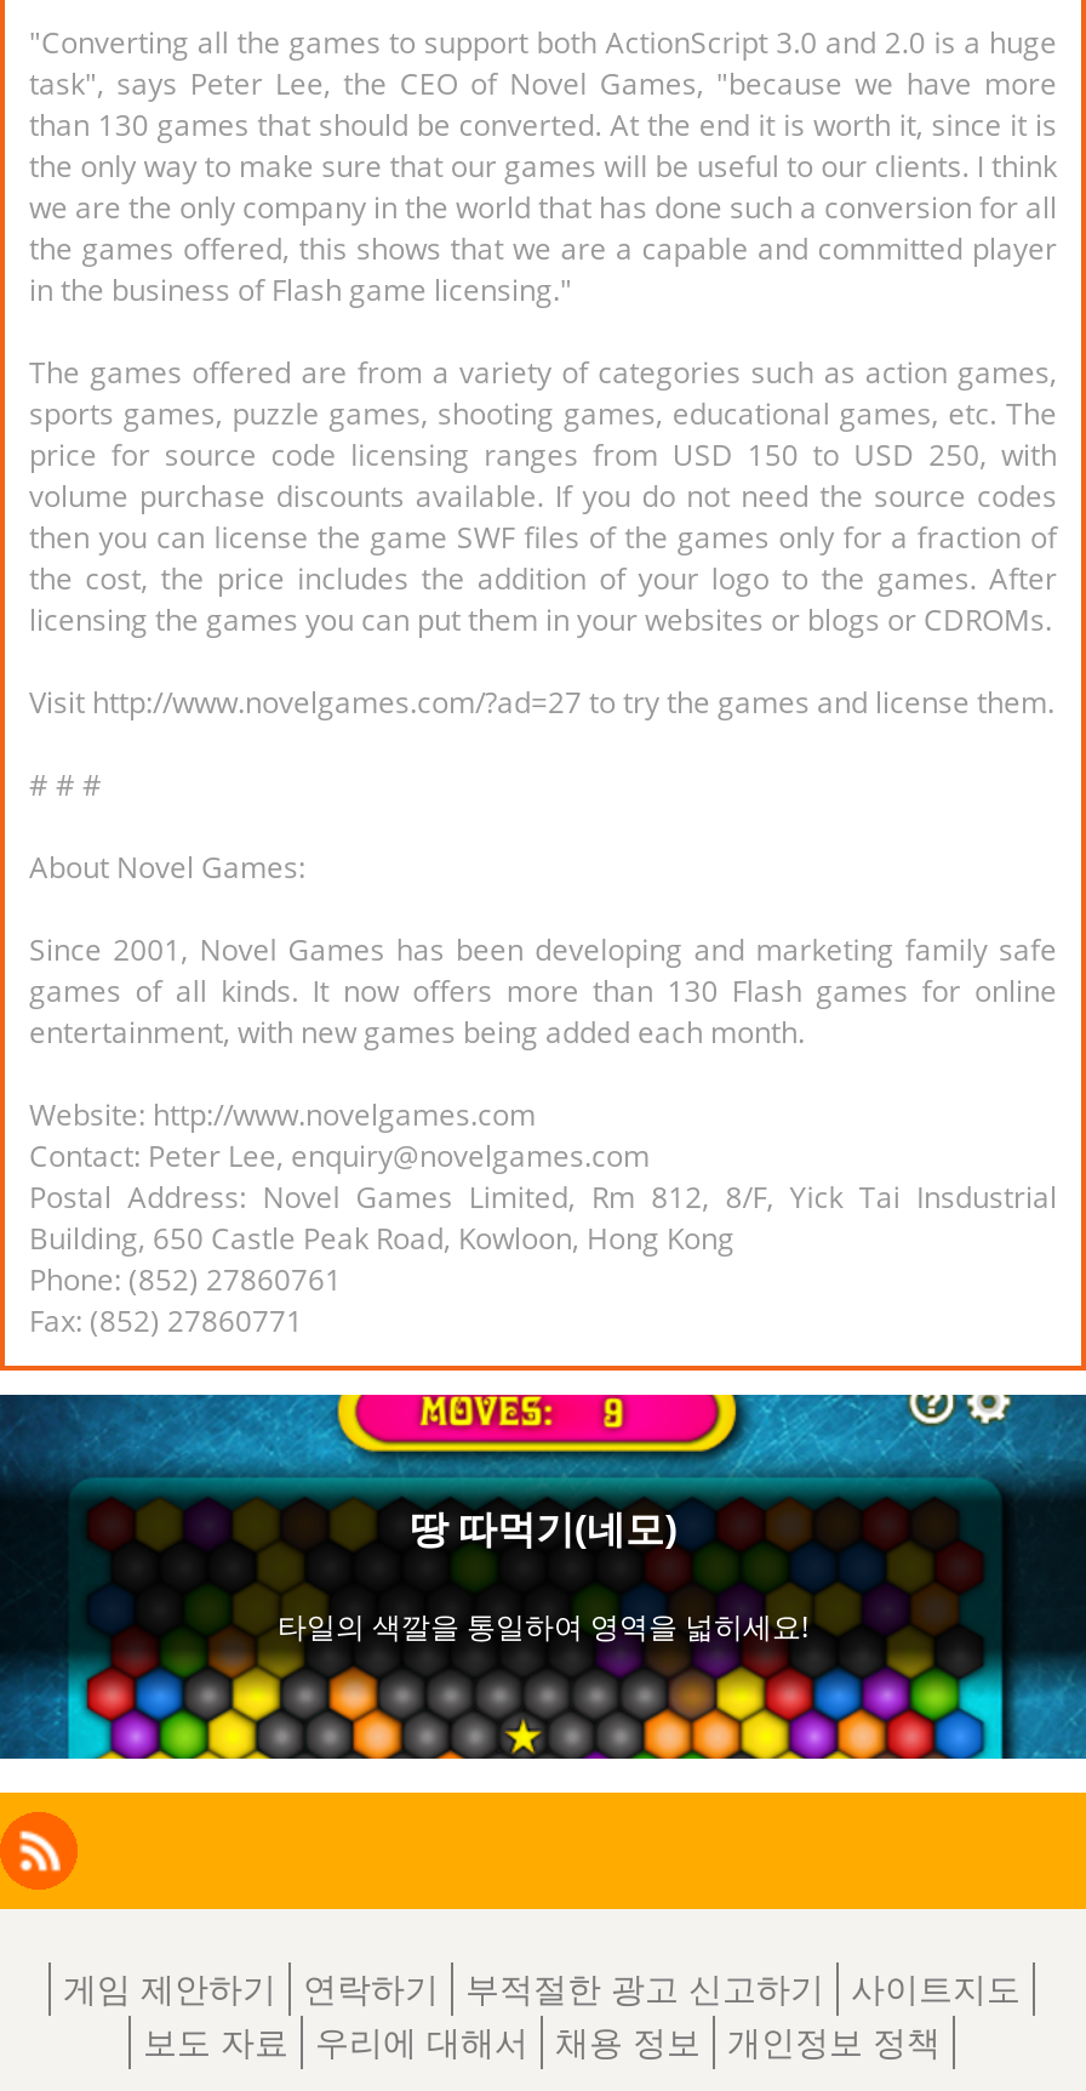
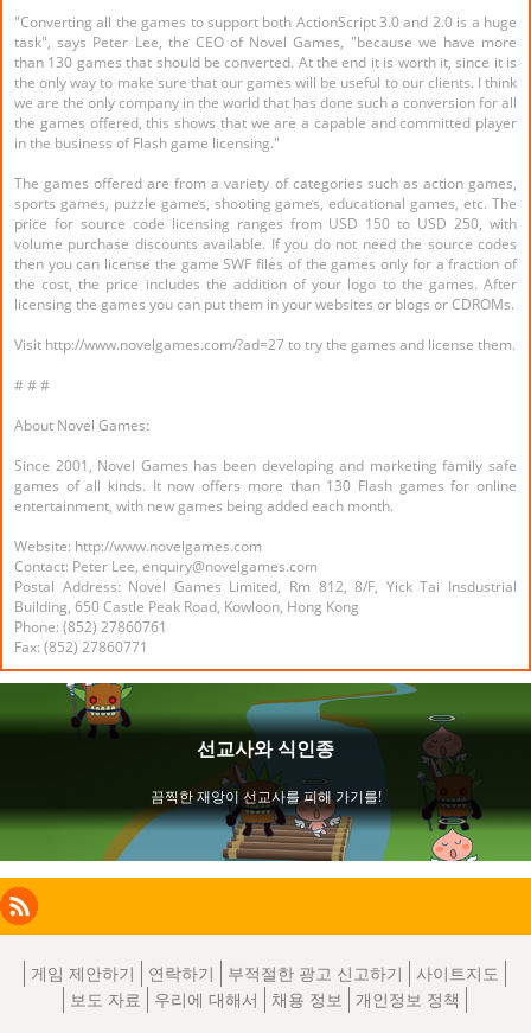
- [image]
+ [image]
